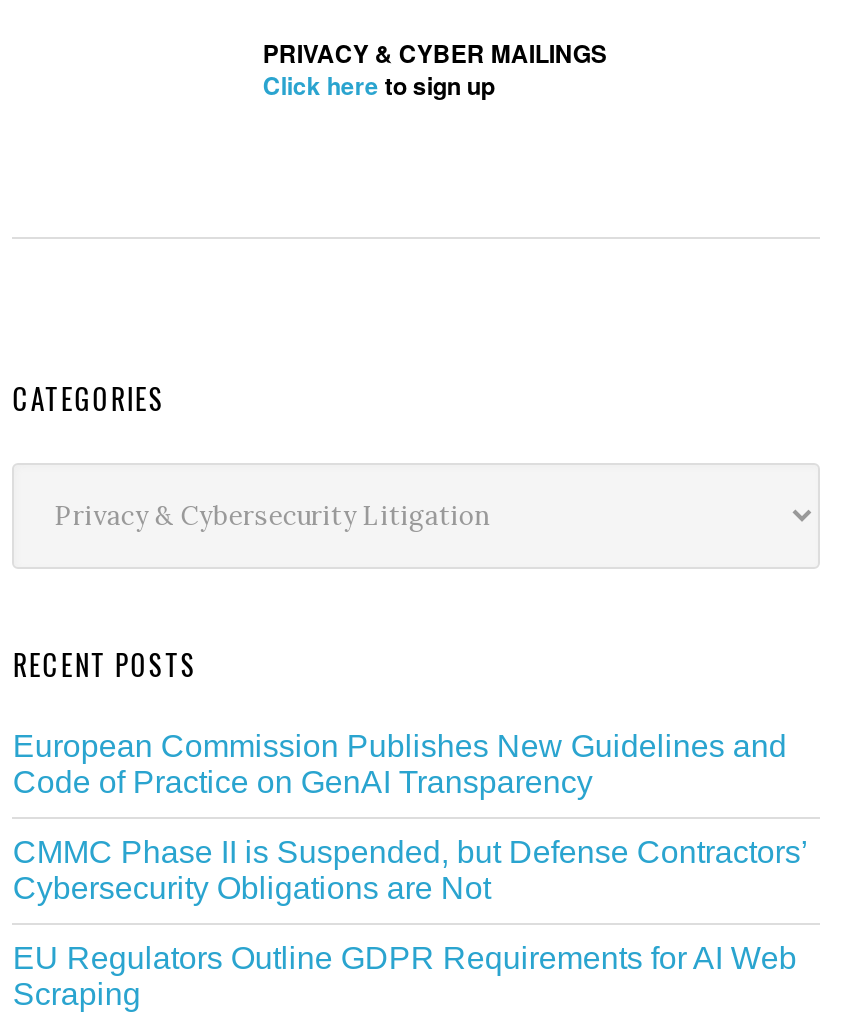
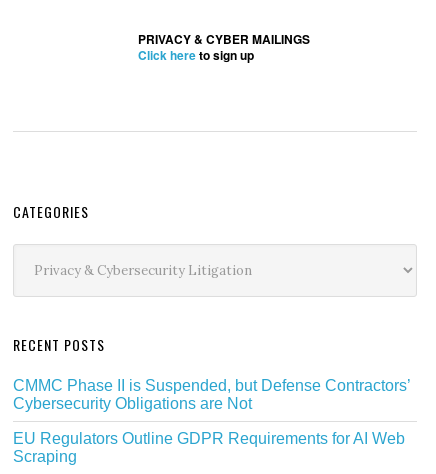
- European Commission Publishes New Guidelines and
- Code of Practice on GenAI Transparency
